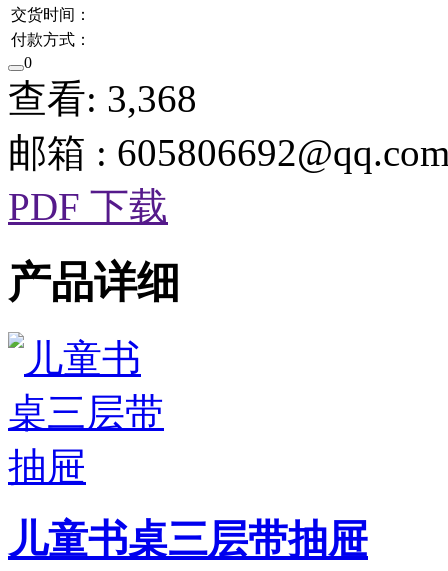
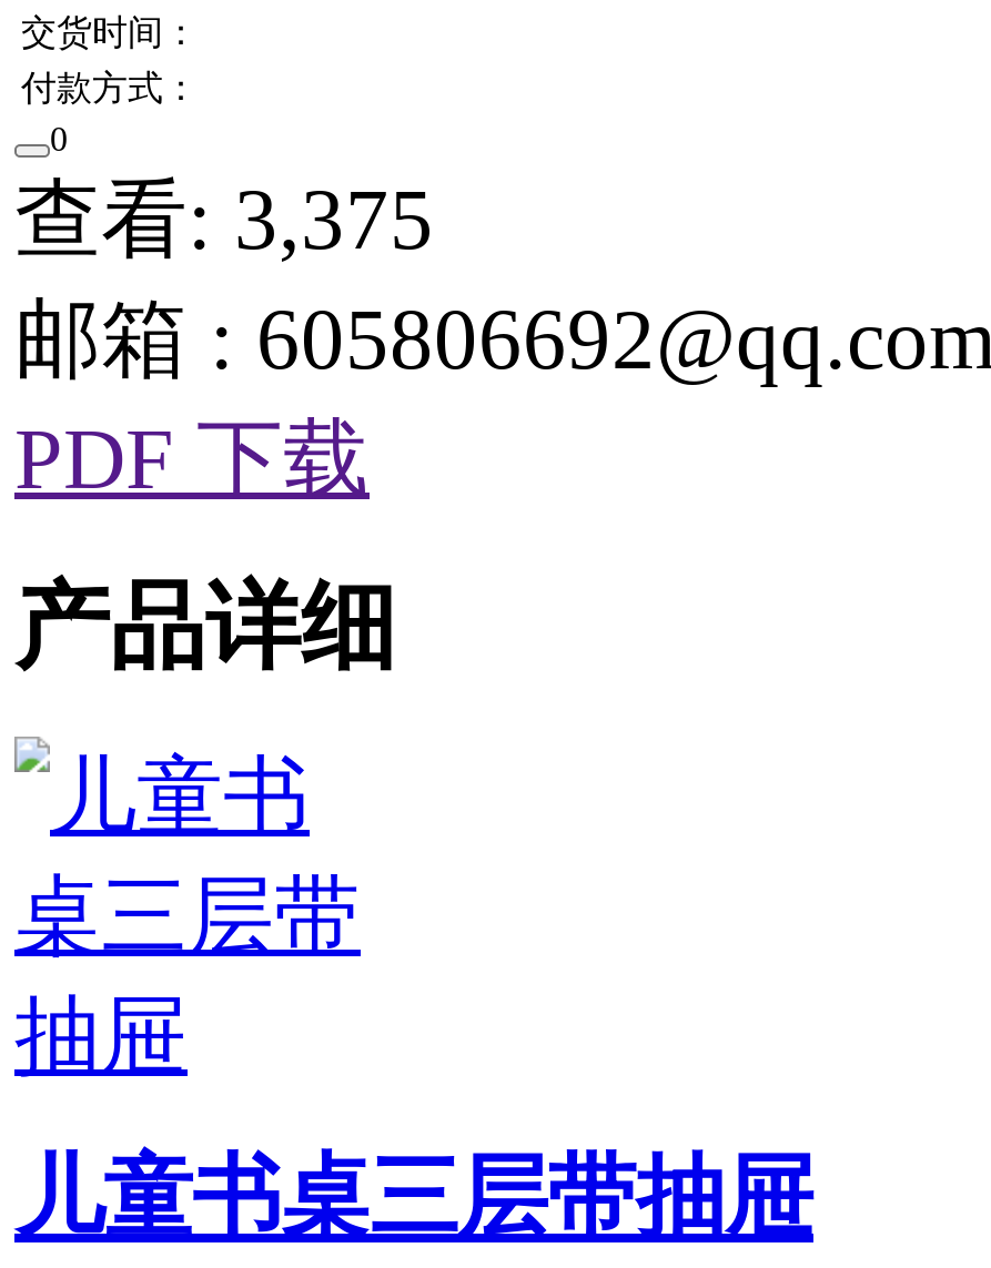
- 查看: 3,368
+ 查看: 3,375
